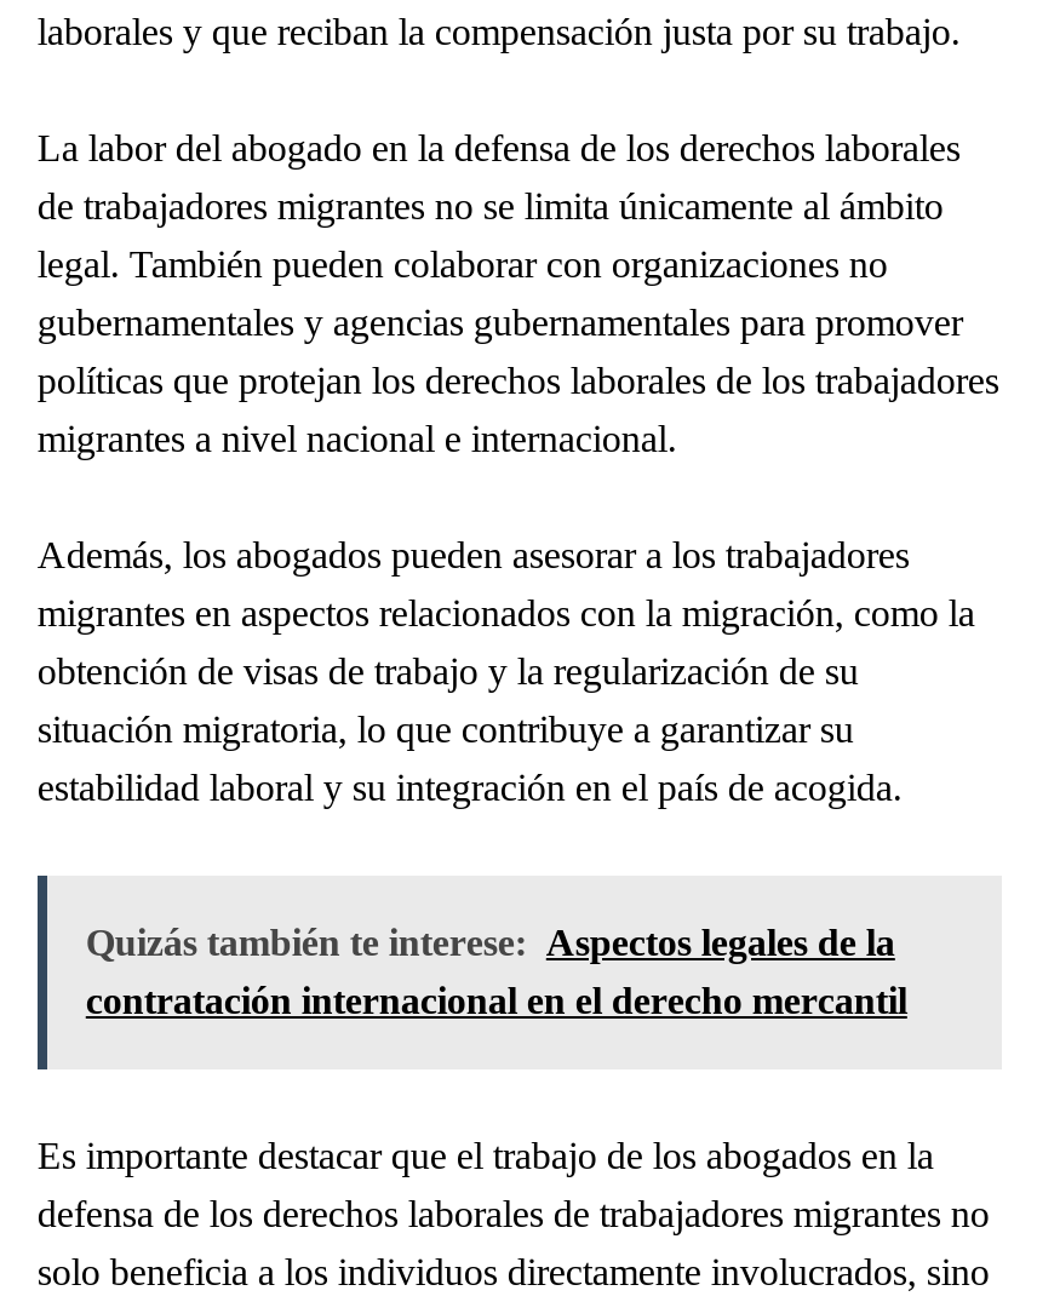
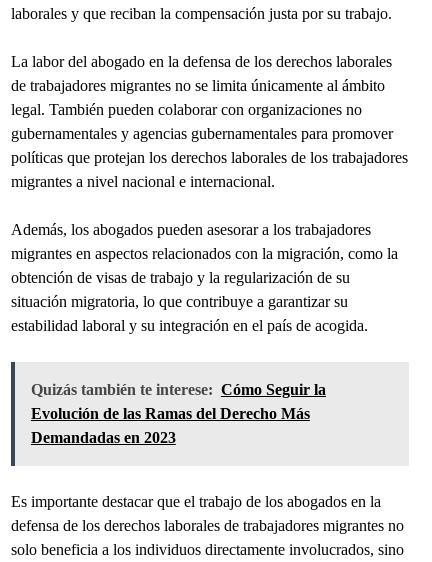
- Quizás también te interese: Aspectos legales de la
- contratación internacional en el derecho mercantil
+ Quizás también te interese: Cómo Seguir la
+ Evolución de las Ramas del Derecho Más
+ Demandadas en 2023
